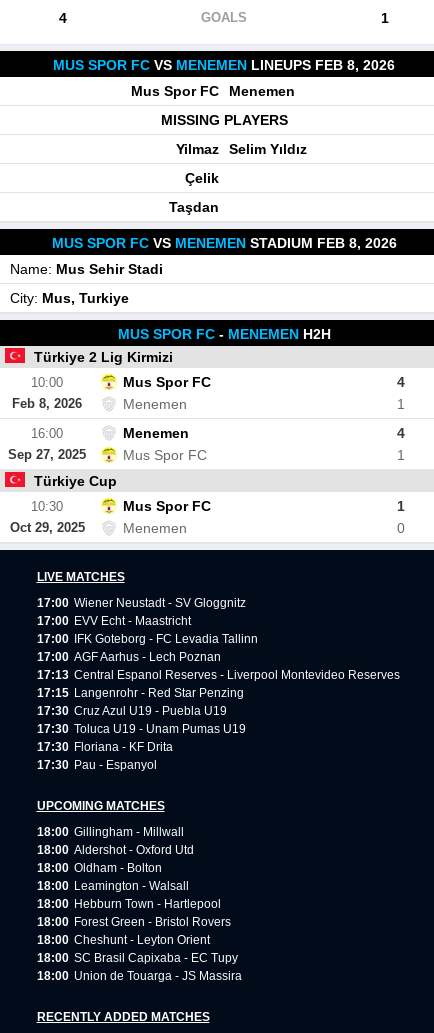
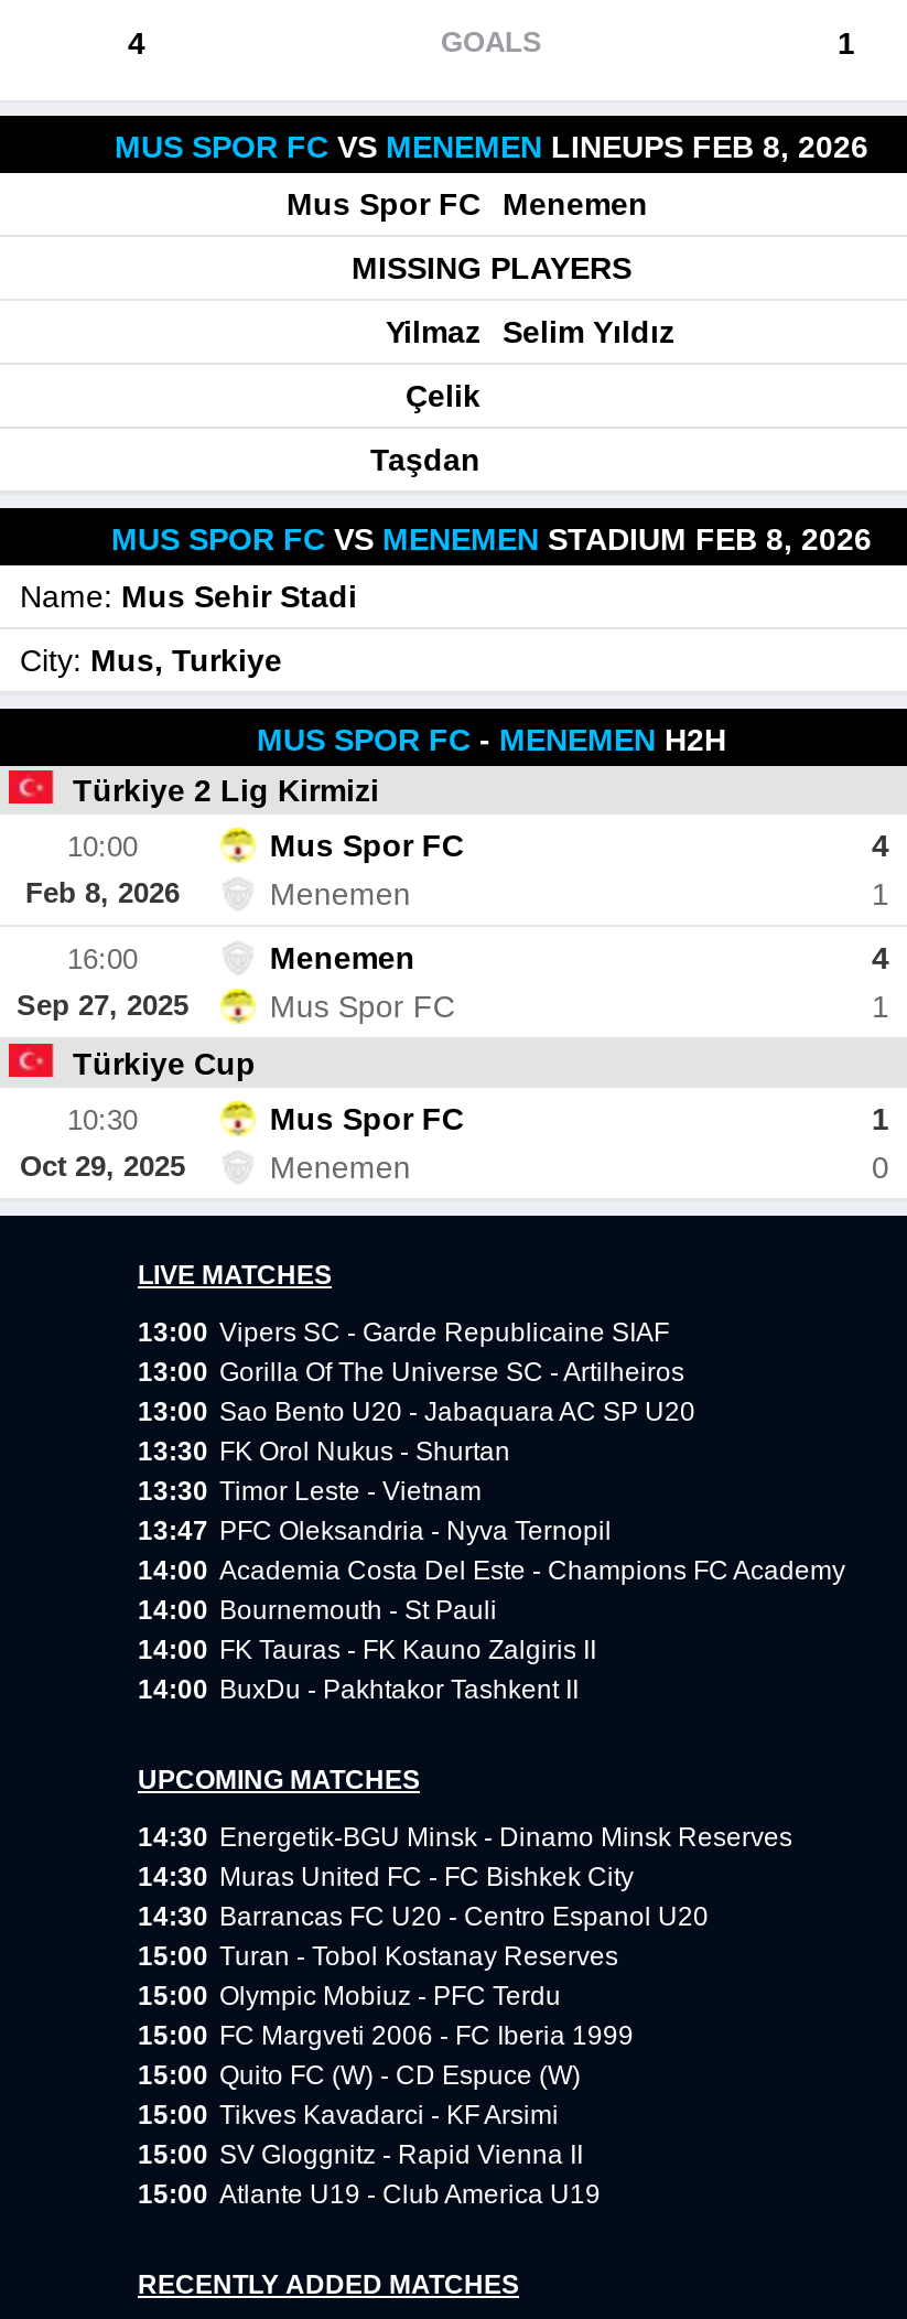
- 17:00 Wiener Neustadt - SV Gloggnitz
- 17:00 EVV Echt - Maastricht
- 17:00 IFK Goteborg - FC Levadia Tallinn
- 17:00 AGF Aarhus - Lech Poznan
- 17:13 Central Espanol Reserves - Liverpool Montevideo Reserves
- 17:15 Langenrohr - Red Star Penzing
- 17:30 Cruz Azul U19 - Puebla U19
- 17:30 Toluca U19 - Unam Pumas U19
- 17:30 Floriana - KF Drita
- 17:30 Pau - Espanyol
+ 13:00 Vipers SC - Garde Republicaine SIAF
+ 13:00 Gorilla Of The Universe SC - Artilheiros
+ 13:00 Sao Bento U20 - Jabaquara AC SP U20
+ 13:30 FK Orol Nukus - Shurtan
+ 13:30 Timor Leste - Vietnam
+ 13:47 PFC Oleksandria - Nyva Ternopil
+ 14:00 Academia Costa Del Este - Champions FC Academy
+ 14:00 Bournemouth - St Pauli
+ 14:00 FK Tauras - FK Kauno Zalgiris II
+ 14:00 BuxDu - Pakhtakor Tashkent II

- 18:00 Gillingham - Millwall
- 18:00 Aldershot - Oxford Utd
- 18:00 Oldham - Bolton
- 18:00 Leamington - Walsall
- 18:00 Hebburn Town - Hartlepool
- 18:00 Forest Green - Bristol Rovers
- 18:00 Cheshunt - Leyton Orient
- 18:00 SC Brasil Capixaba - EC Tupy
- 18:00 Union de Touarga - JS Massira
+ 14:30 Energetik-BGU Minsk - Dinamo Minsk Reserves
+ 14:30 Muras United FC - FC Bishkek City
+ 14:30 Barrancas FC U20 - Centro Espanol U20
+ 15:00 Turan - Tobol Kostanay Reserves
+ 15:00 Olympic Mobiuz - PFC Terdu
+ 15:00 FC Margveti 2006 - FC Iberia 1999
+ 15:00 Quito FC (W) - CD Espuce (W)
+ 15:00 Tikves Kavadarci - KF Arsimi
+ 15:00 SV Gloggnitz - Rapid Vienna II
+ 15:00 Atlante U19 - Club America U19
